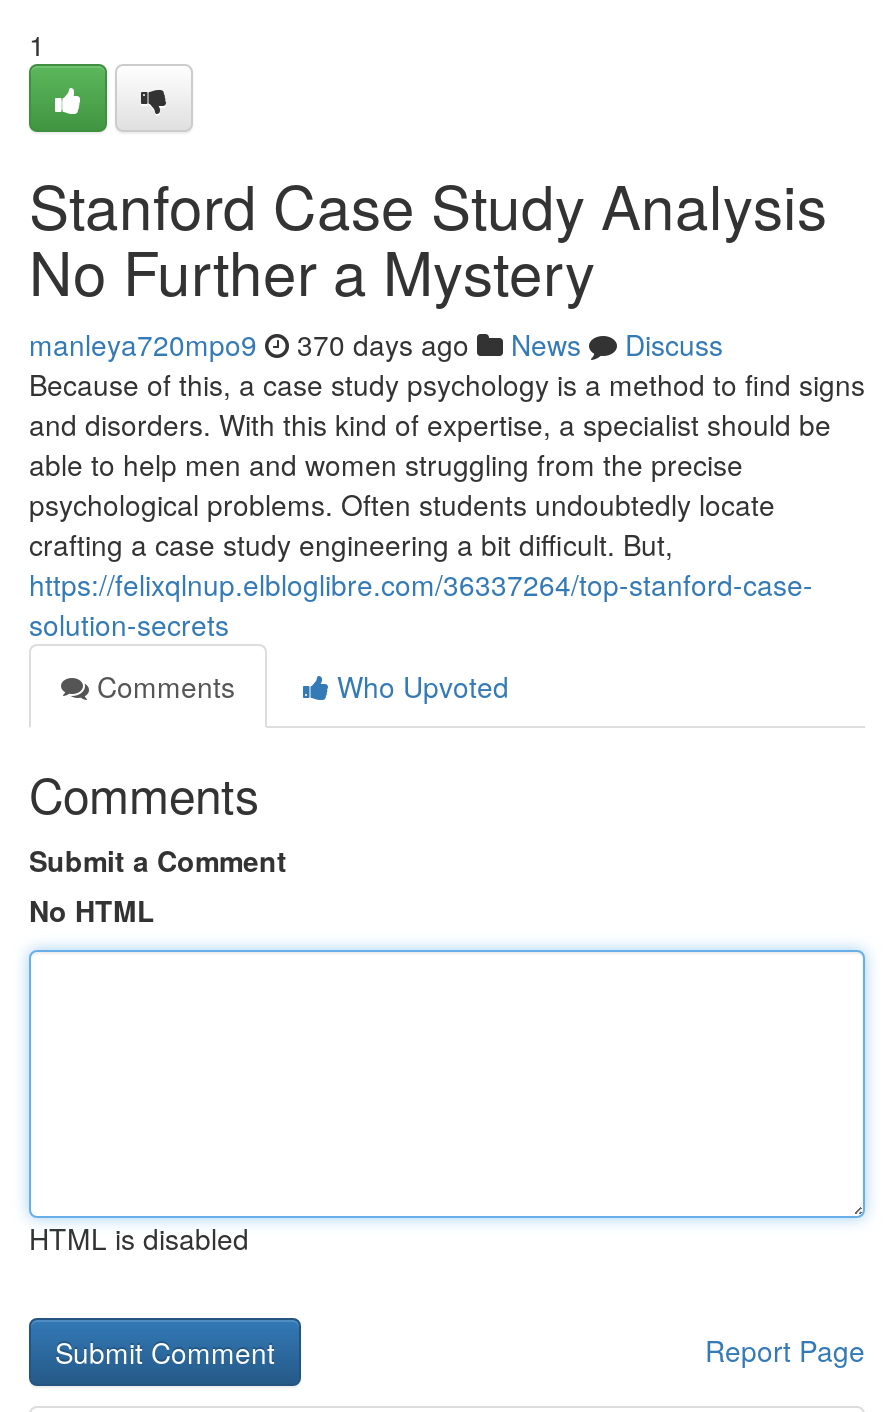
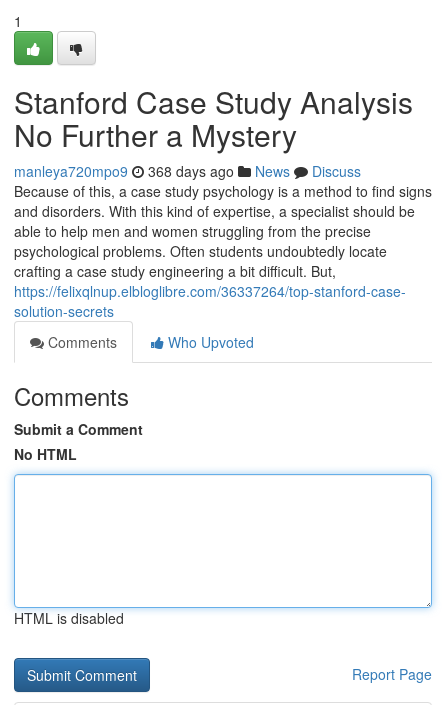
- manleya720mpo9 370 days ago News Discuss
+ manleya720mpo9 368 days ago News Discuss
